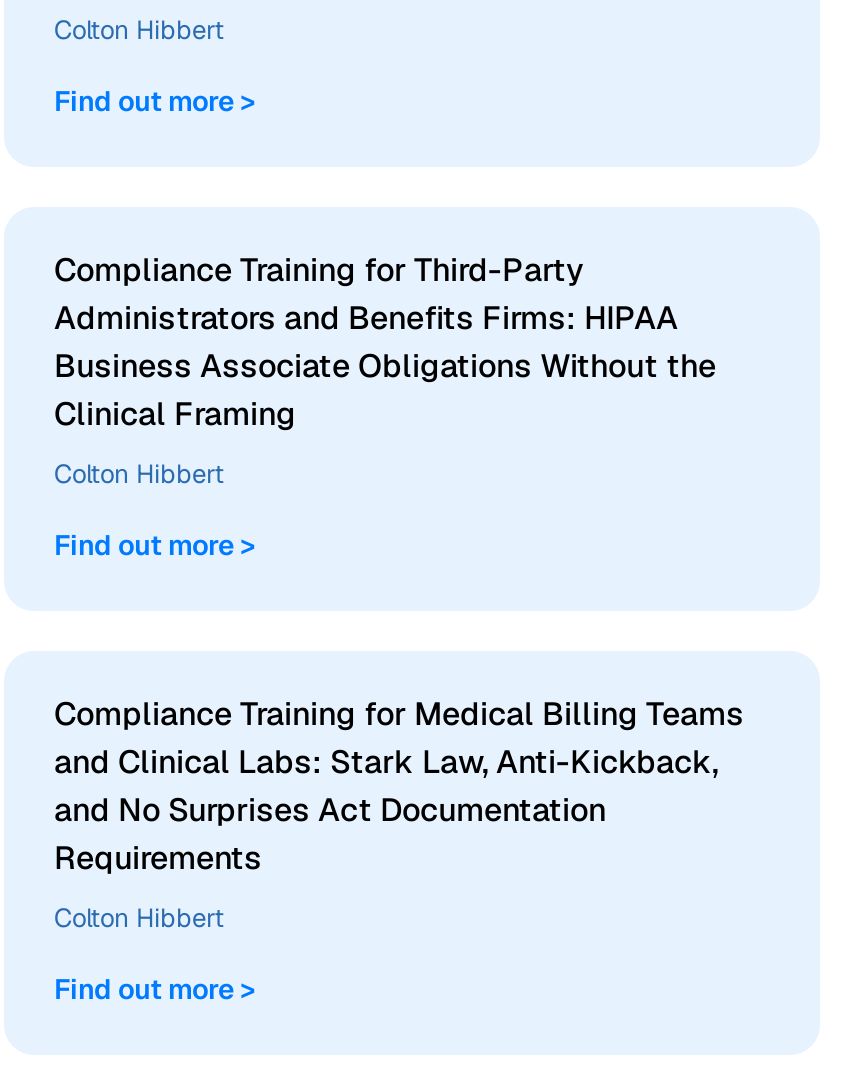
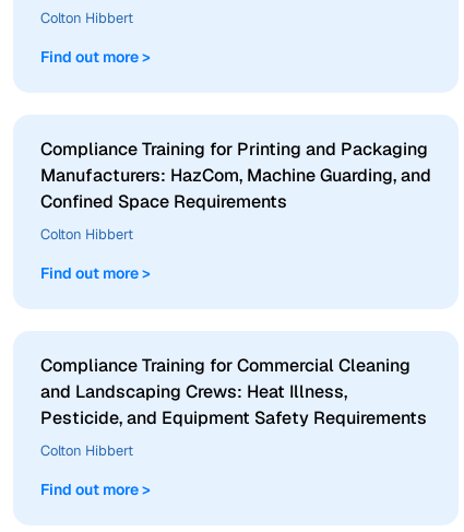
- Compliance Training for Third-Party
- Administrators and Benefits Firms: HIPAA
- Business Associate Obligations Without the
- Clinical Framing
+ Compliance Training for Printing and Packaging
+ Manufacturers: HazCom, Machine Guarding, and
+ Confined Space Requirements

- Compliance Training for Medical Billing Teams
- and Clinical Labs: Stark Law, Anti-Kickback,
- and No Surprises Act Documentation
- Requirements
+ Compliance Training for Commercial Cleaning
+ and Landscaping Crews: Heat Illness,
+ Pesticide, and Equipment Safety Requirements
